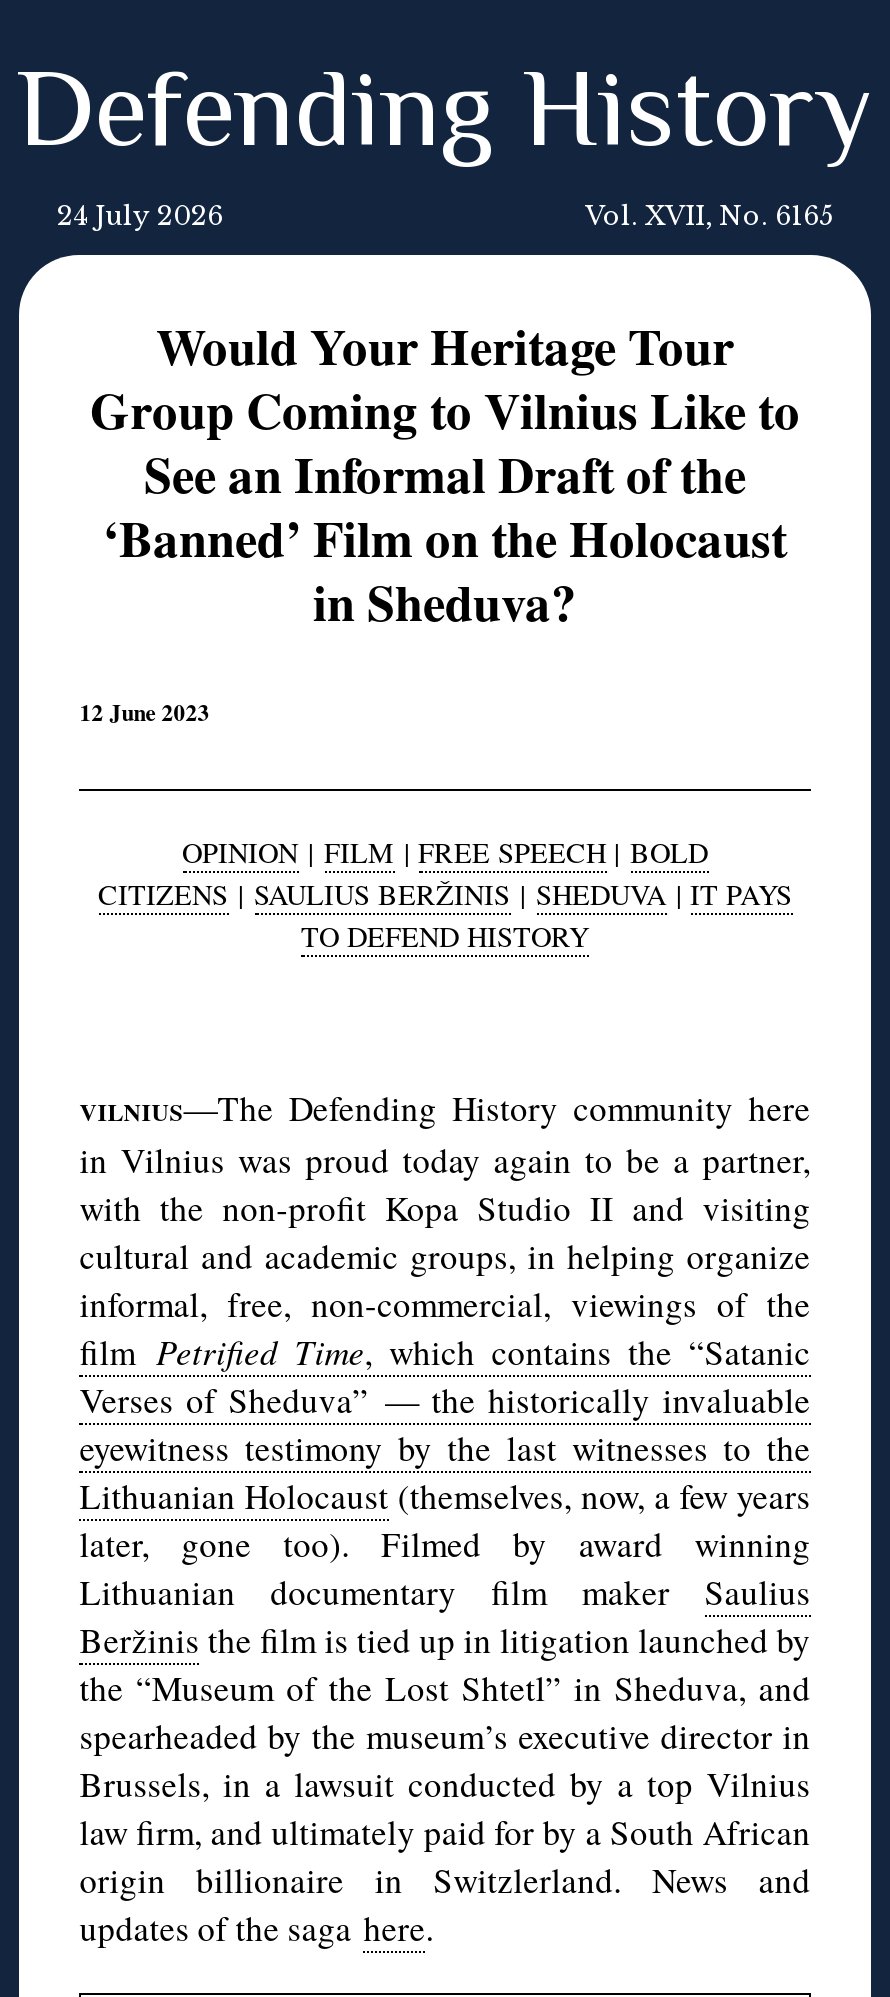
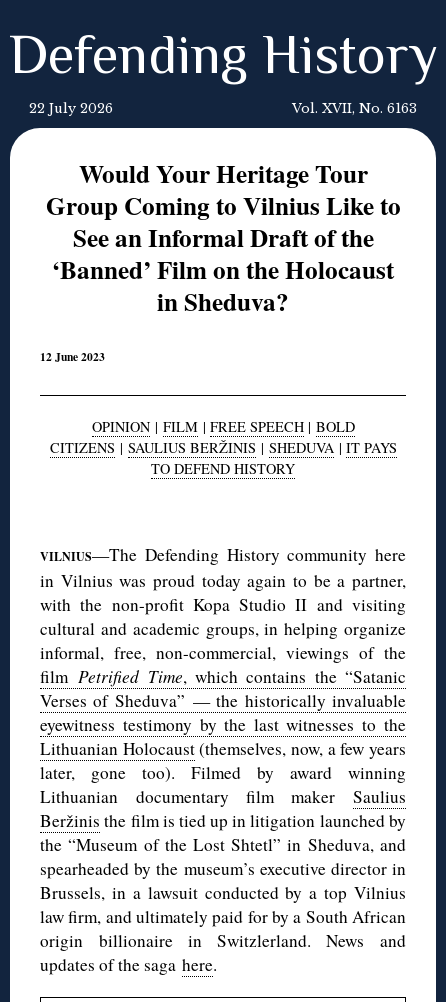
- 24 July 2026
+ 22 July 2026

- Vol. XVII, No. 6165
+ Vol. XVII, No. 6163
